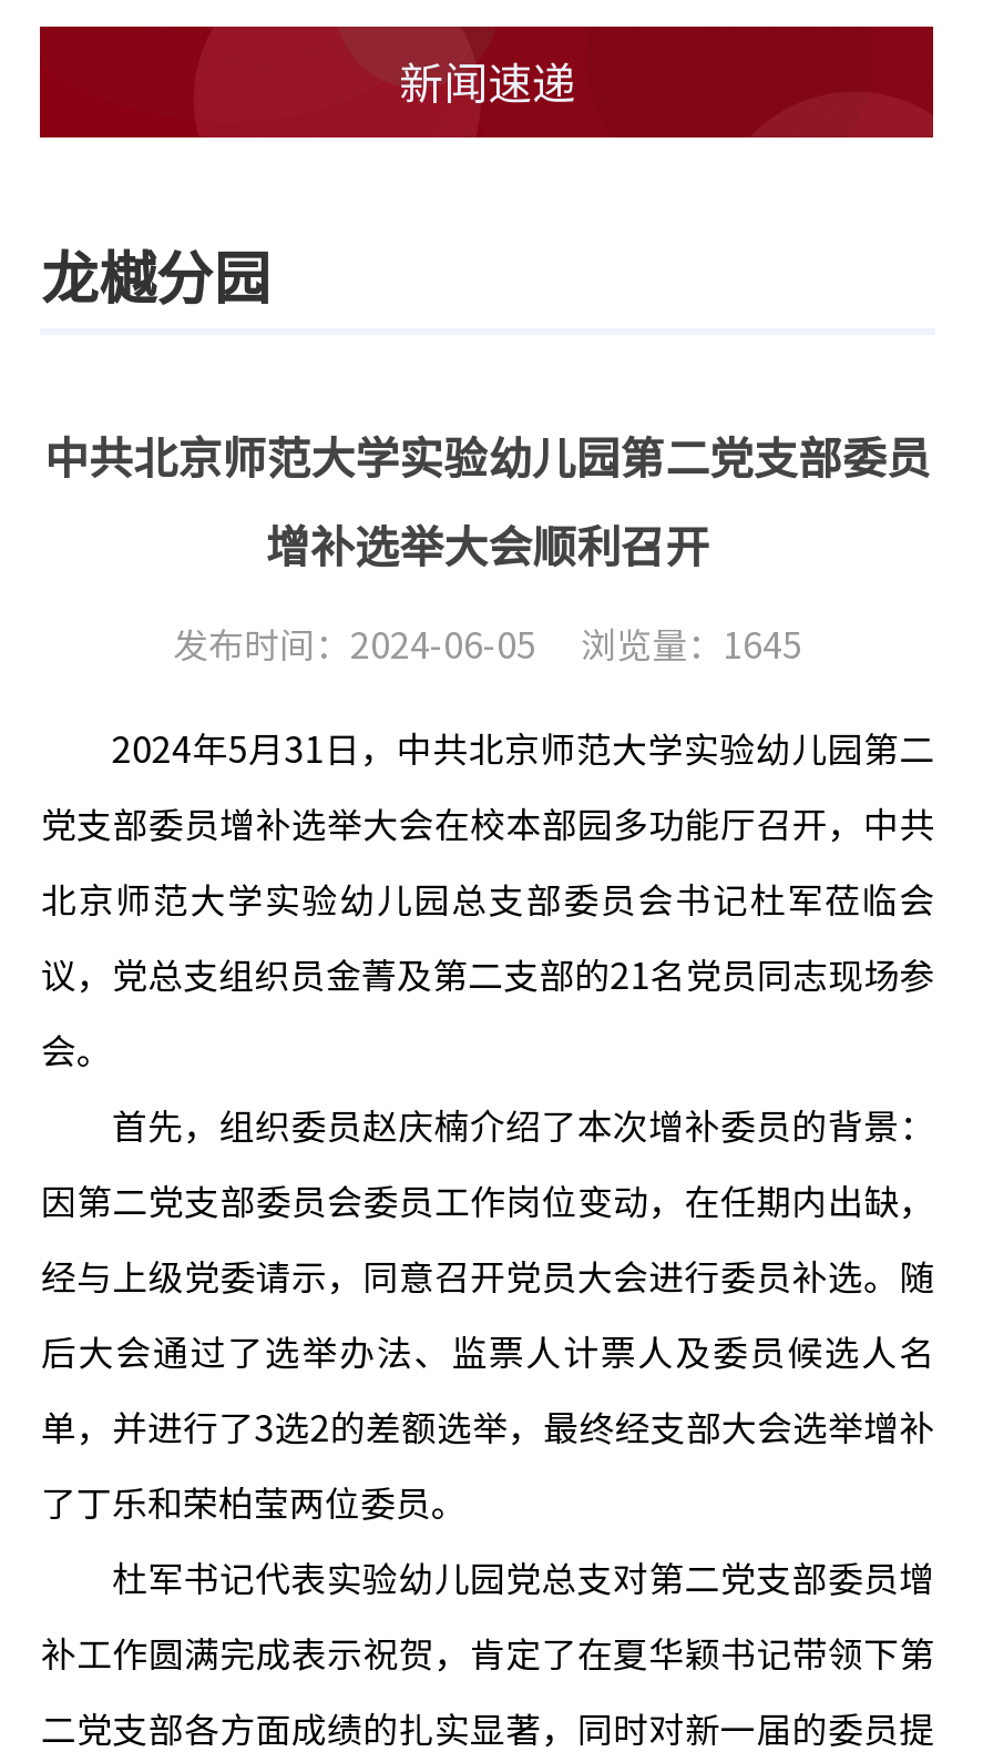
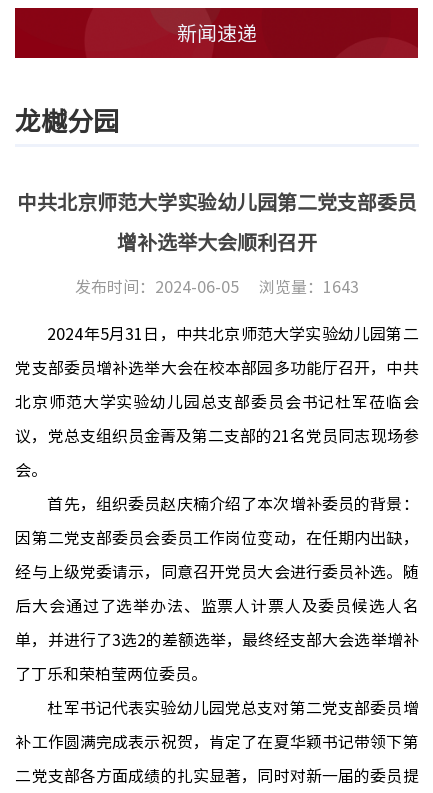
- 发布时间：2024-06-05 浏览量：1645
+ 发布时间：2024-06-05 浏览量：1643
